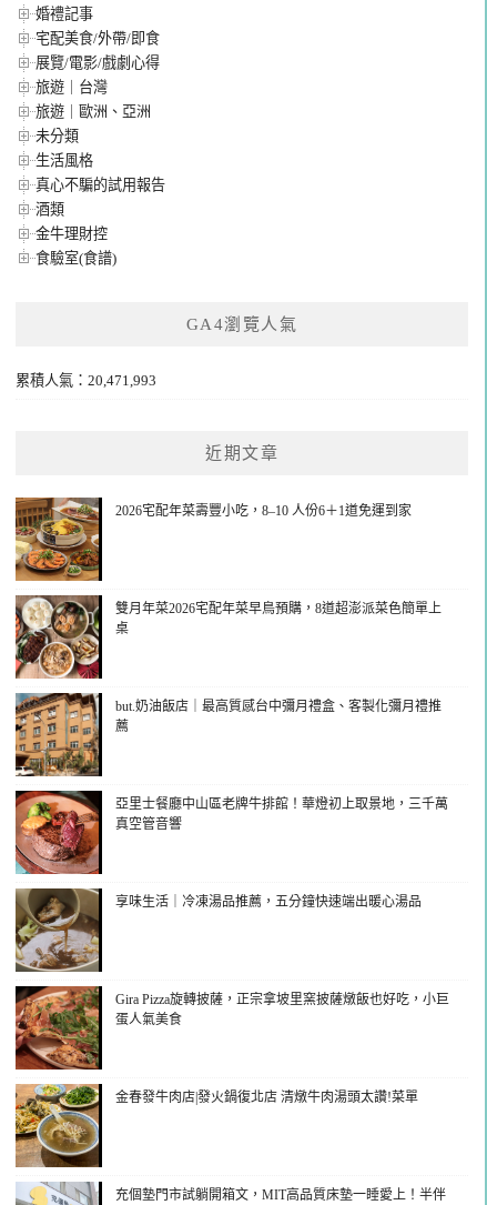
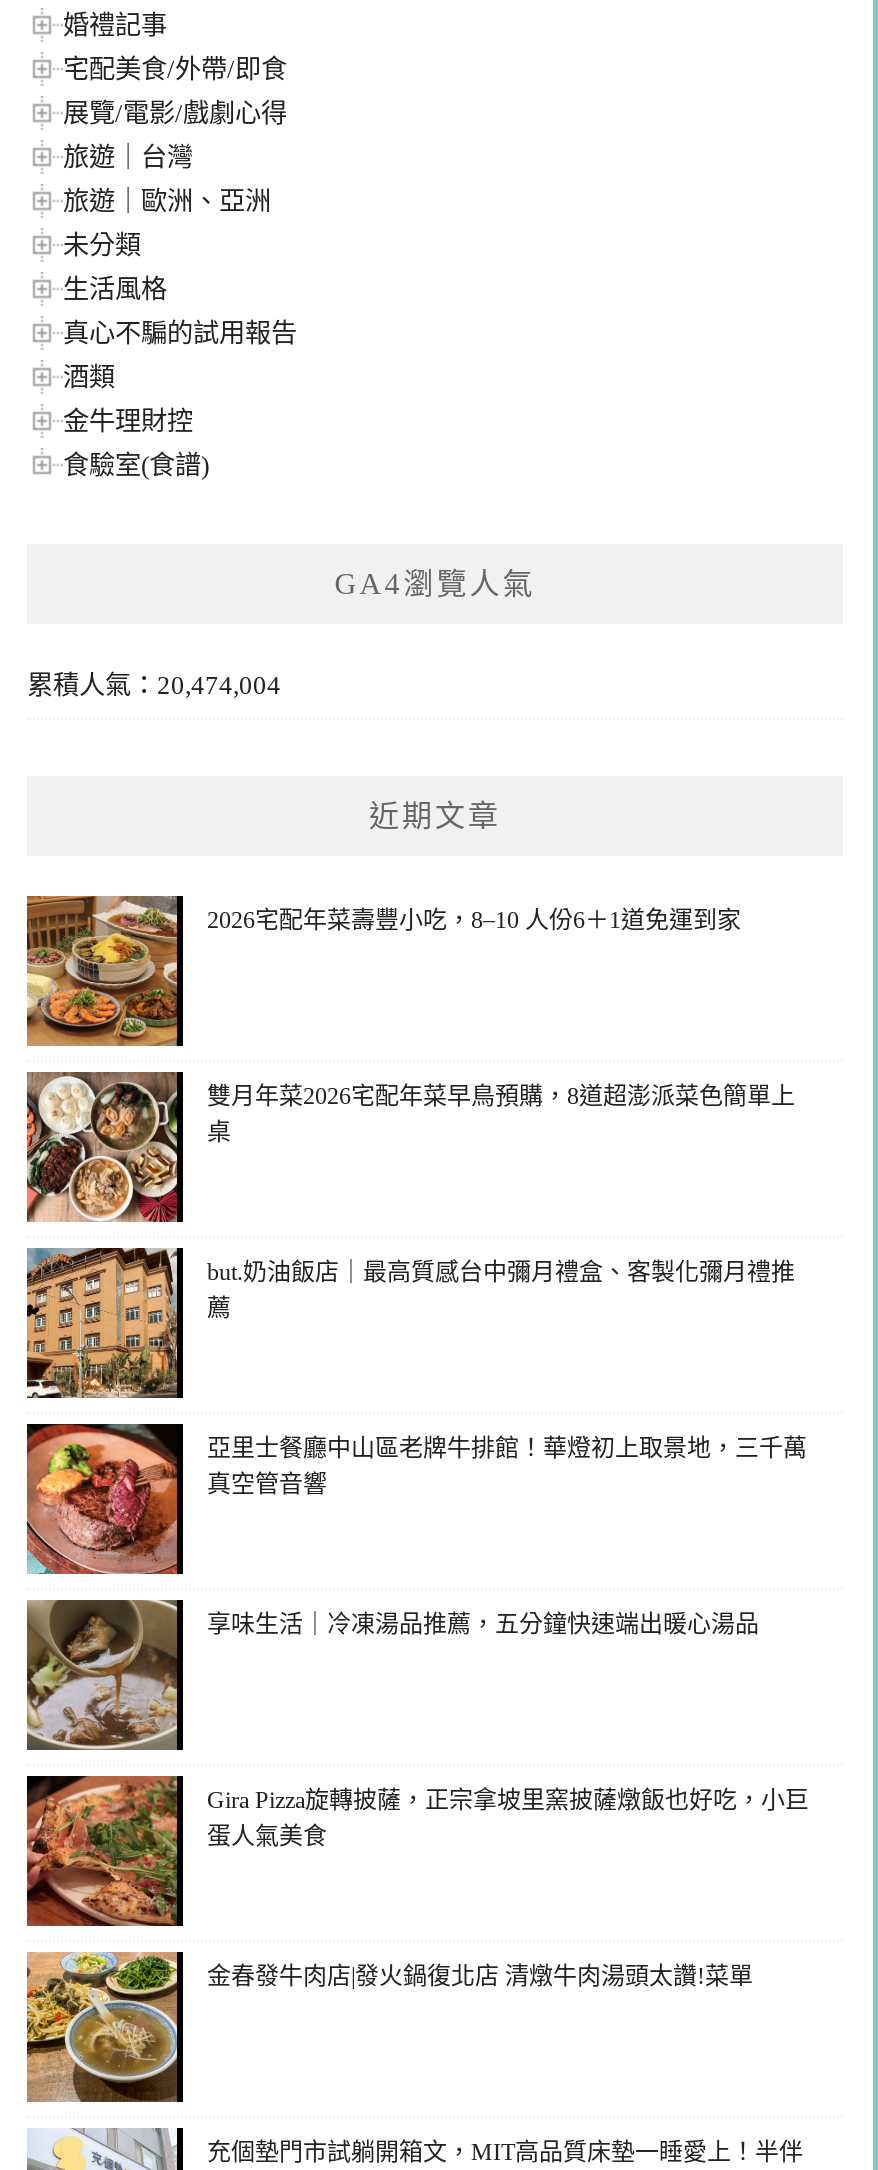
- 累積人氣：20,471,993
+ 累積人氣：20,474,004
